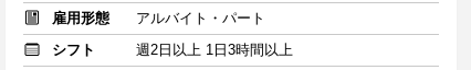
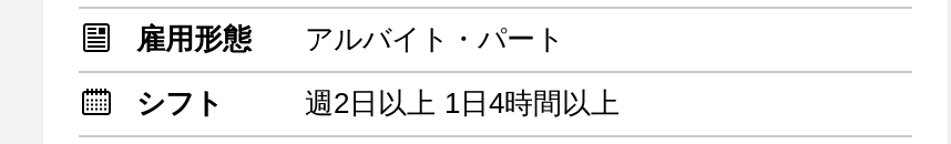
- 週2日以上 1日3時間以上
+ 週2日以上 1日4時間以上
